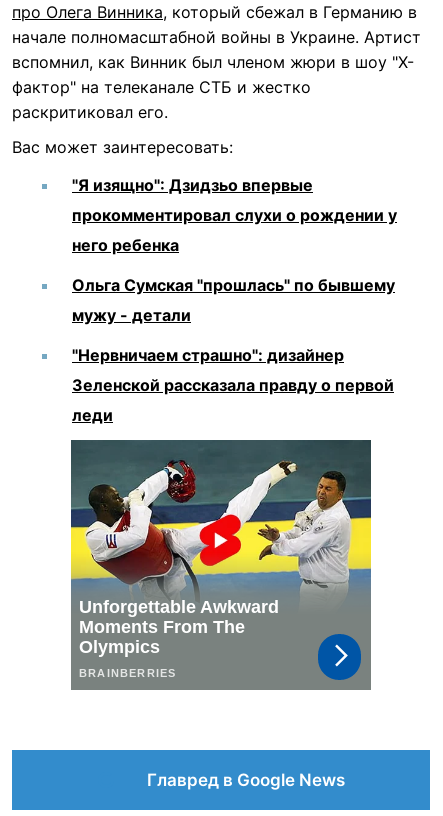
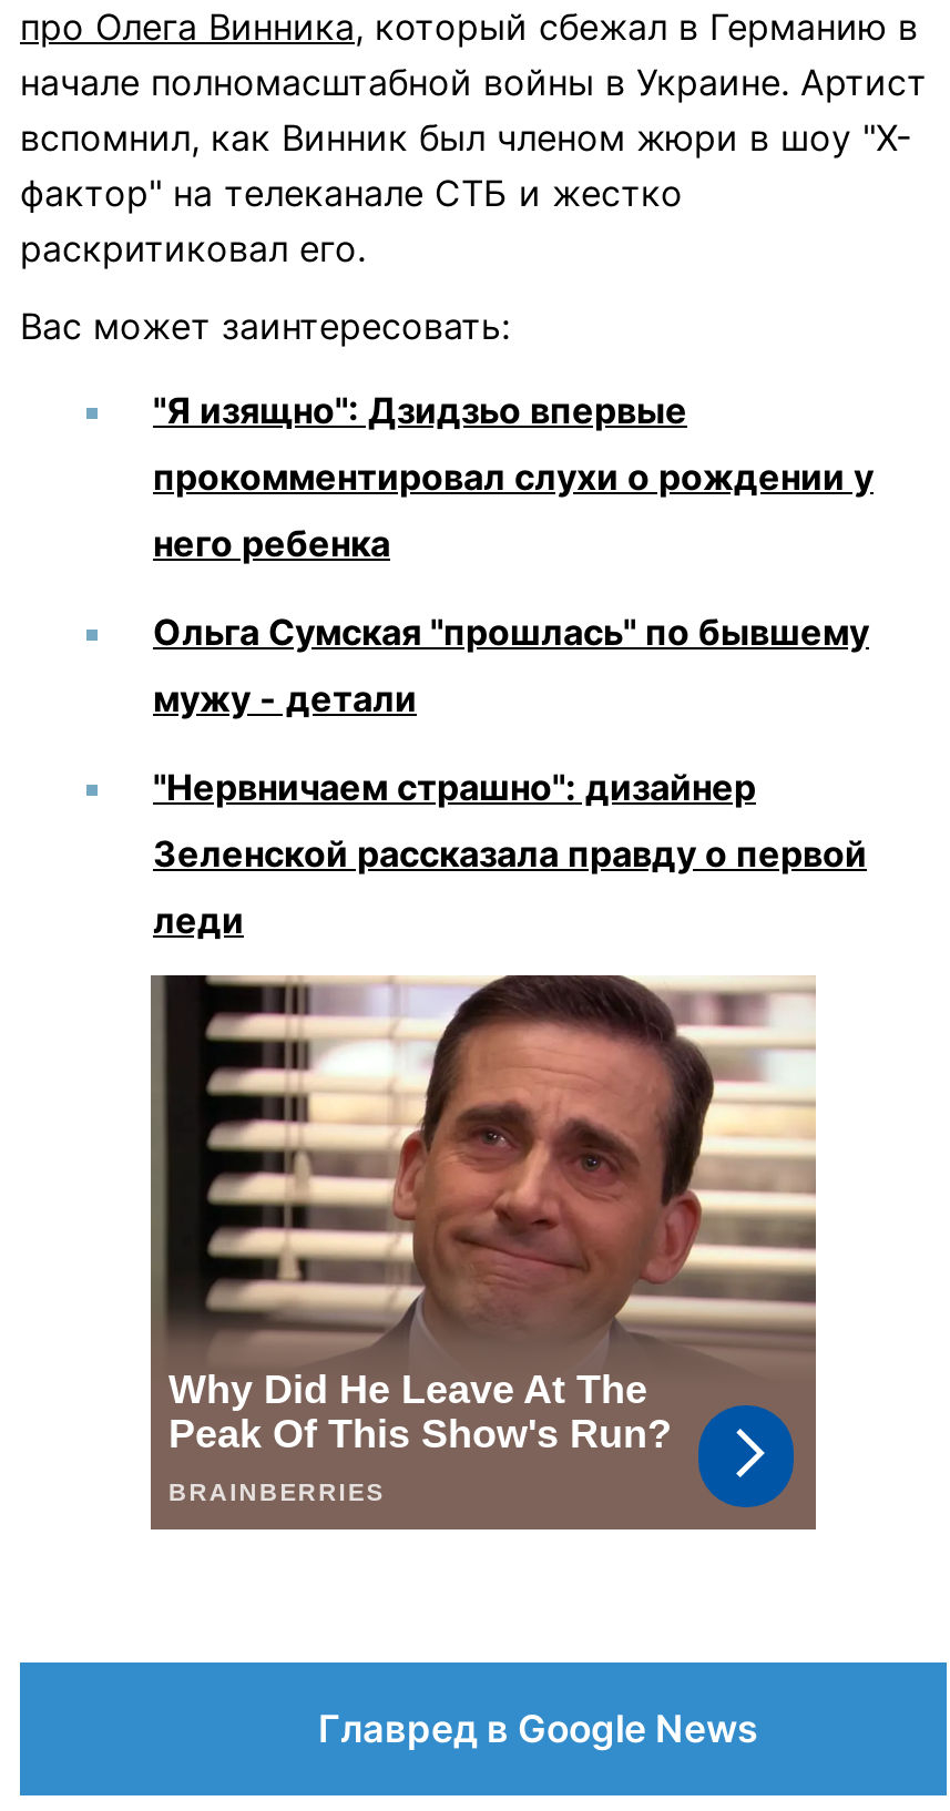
- [image]
+ [image]
